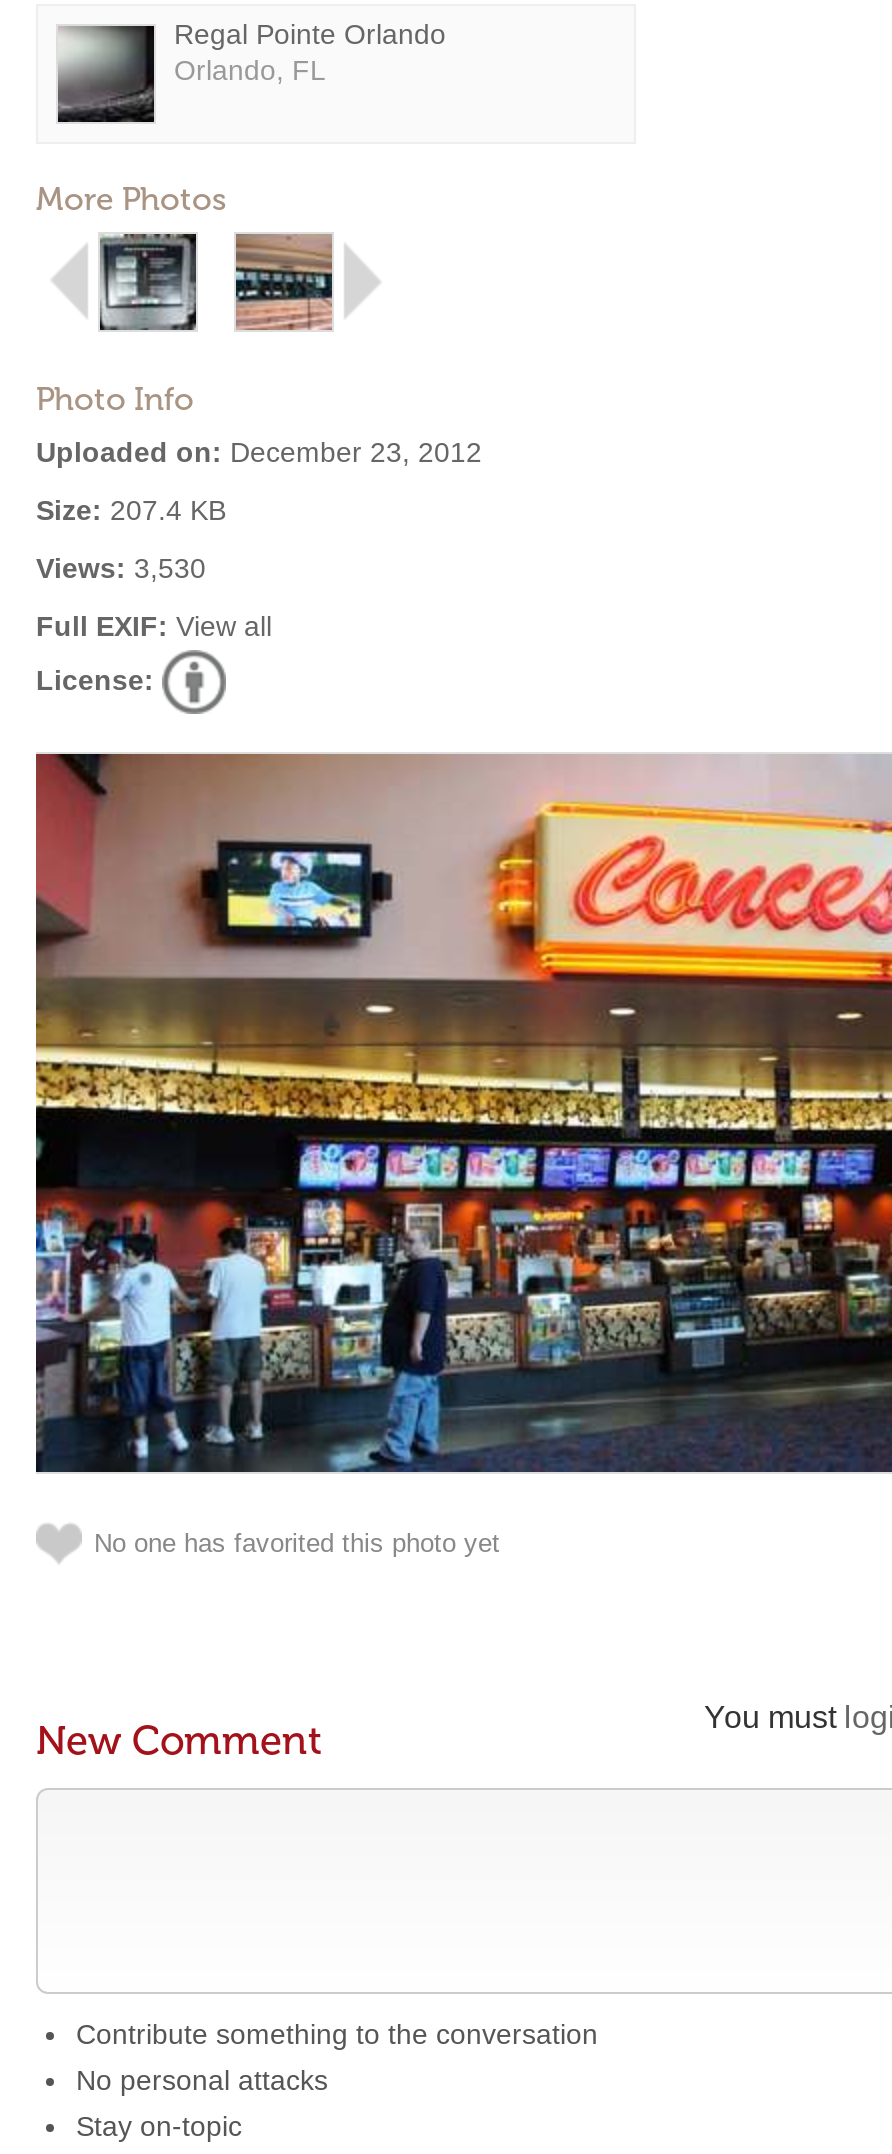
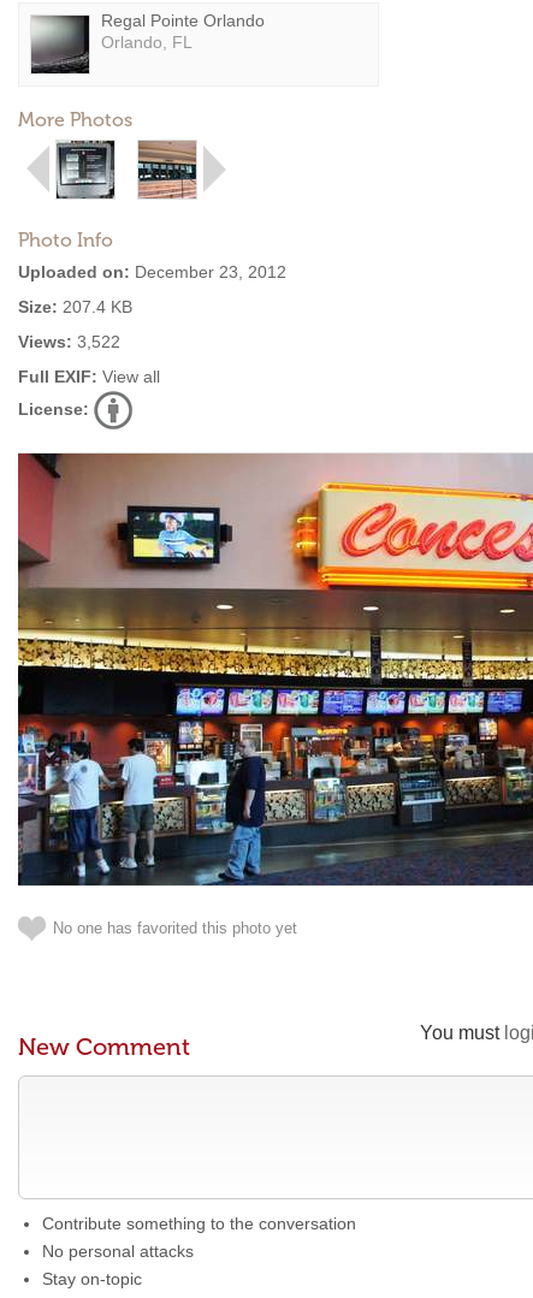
- Views: 3,530
+ Views: 3,522
